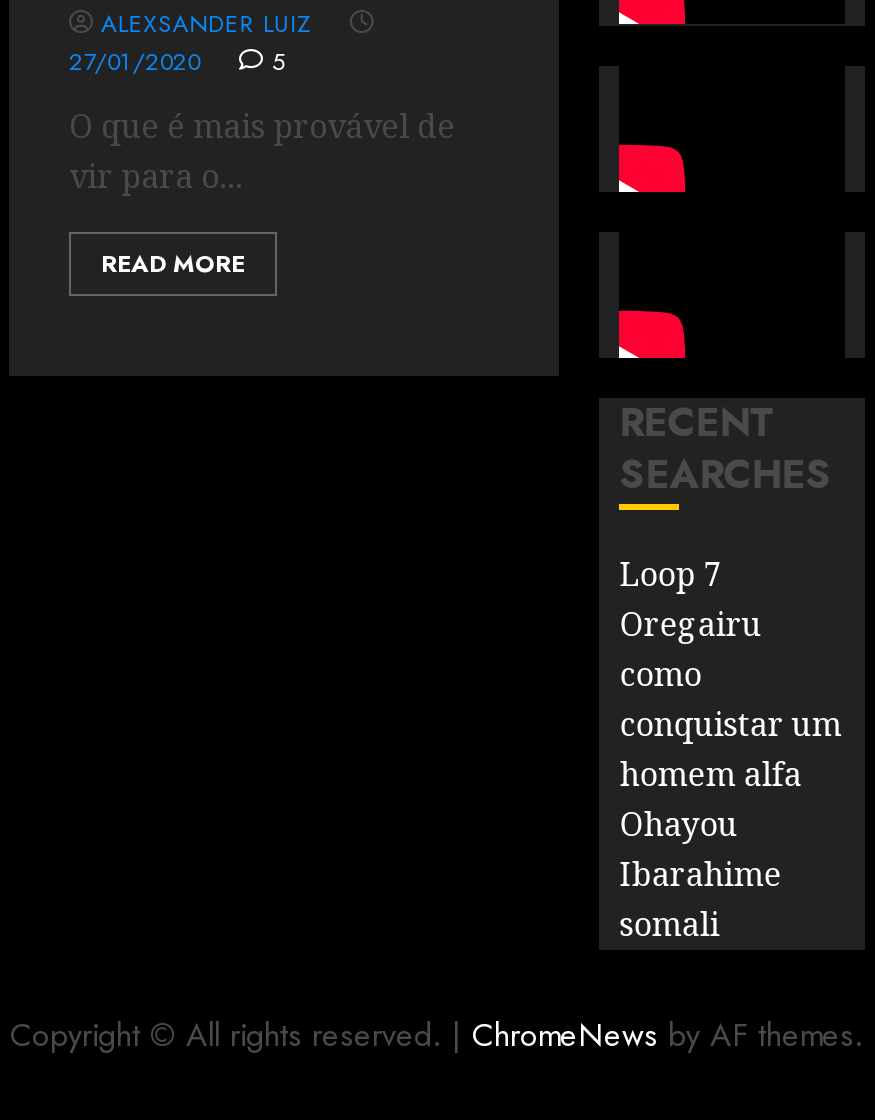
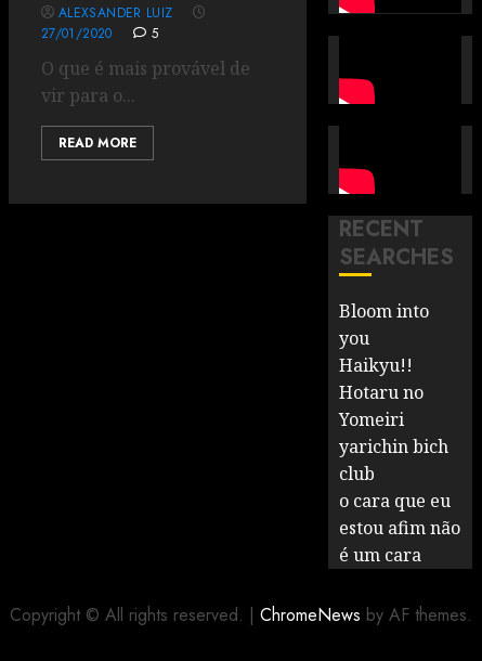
- Loop 7
- Oregairu
- como
- conquistar um
- homem alfa
- Ohayou
- Ibarahime
- somali
+ Bloom into
+ you
+ Haikyu!!
+ Hotaru no
+ Yomeiri
+ yarichin bich
+ club
+ o cara que eu
+ estou afim não
+ é um cara
